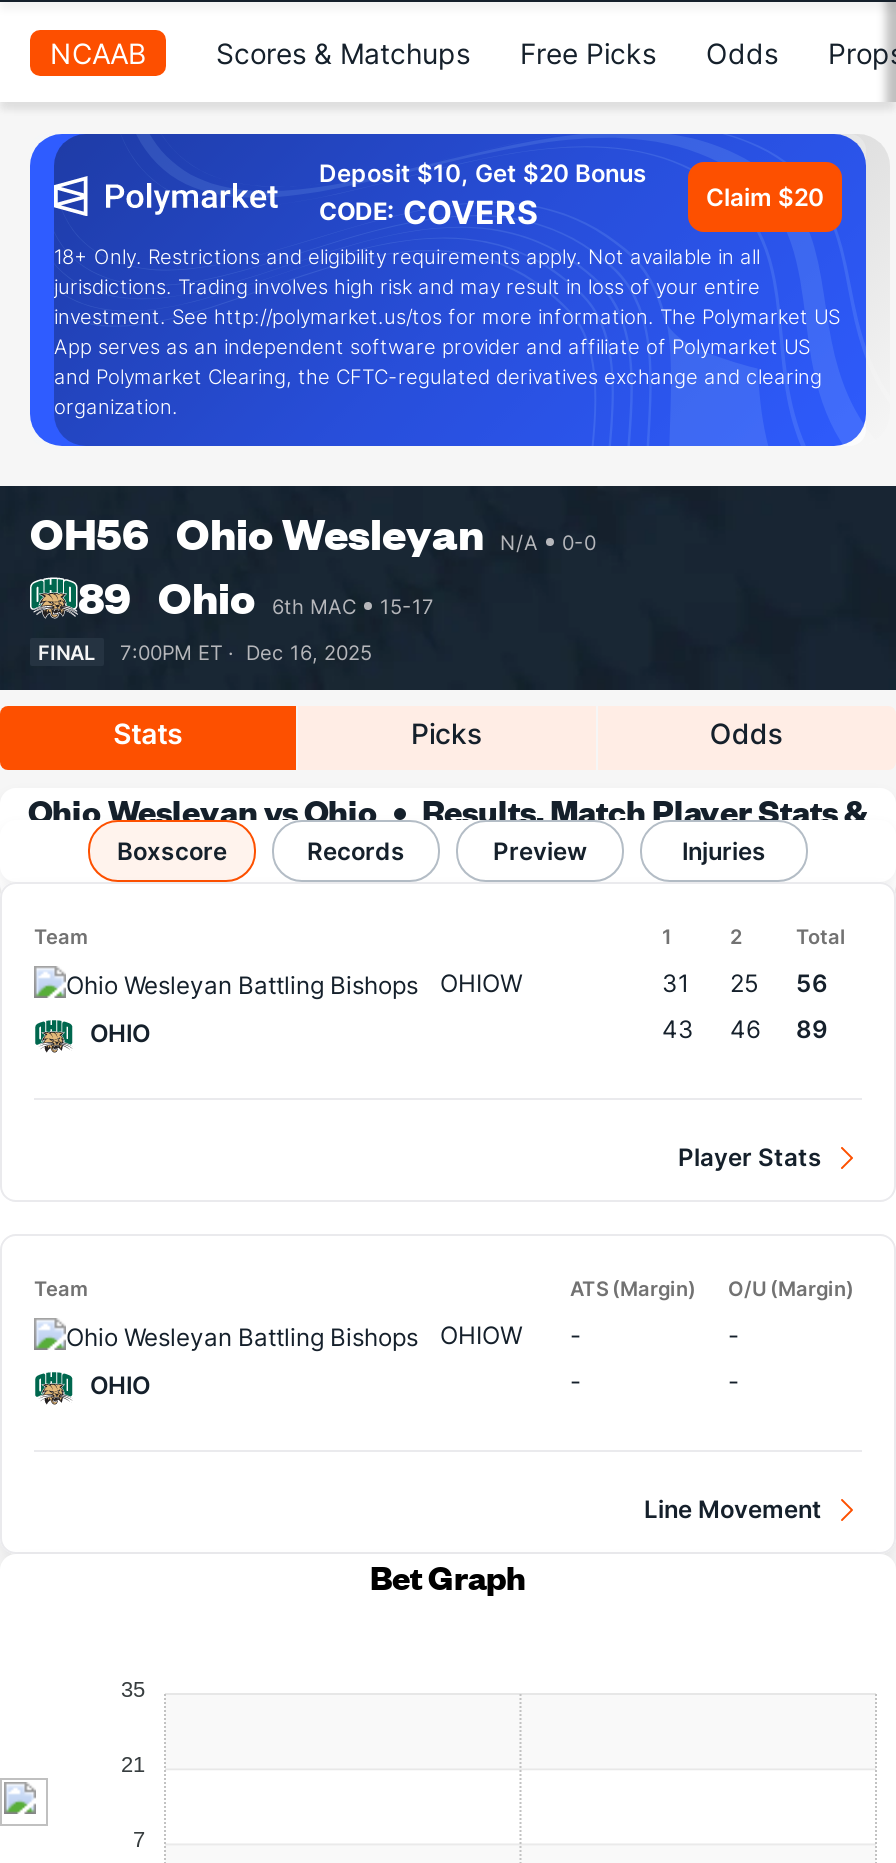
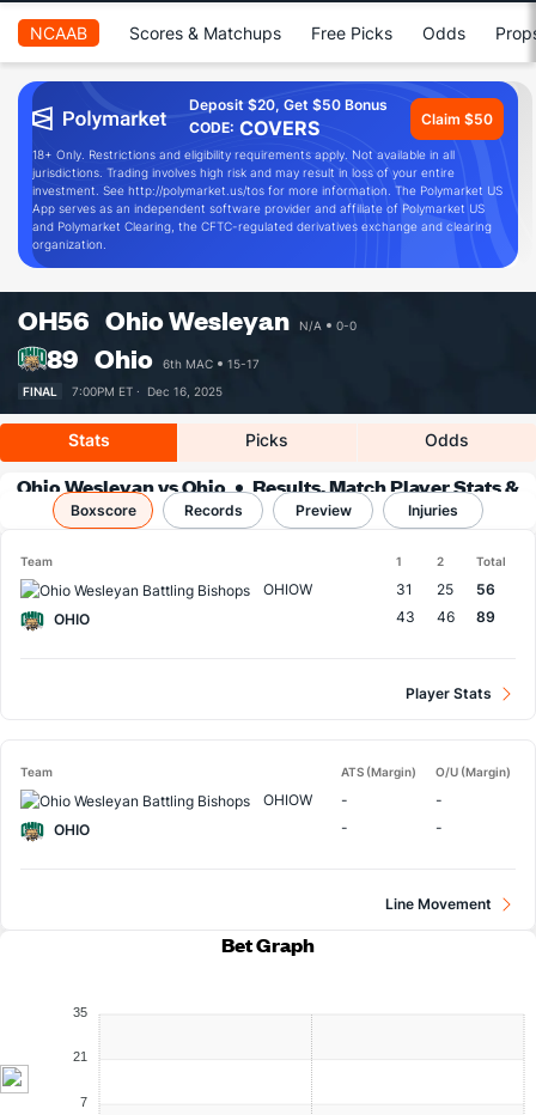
- Deposit $10, Get $20 Bonus
+ Deposit $20, Get $50 Bonus

- Claim $20
+ Claim $50
